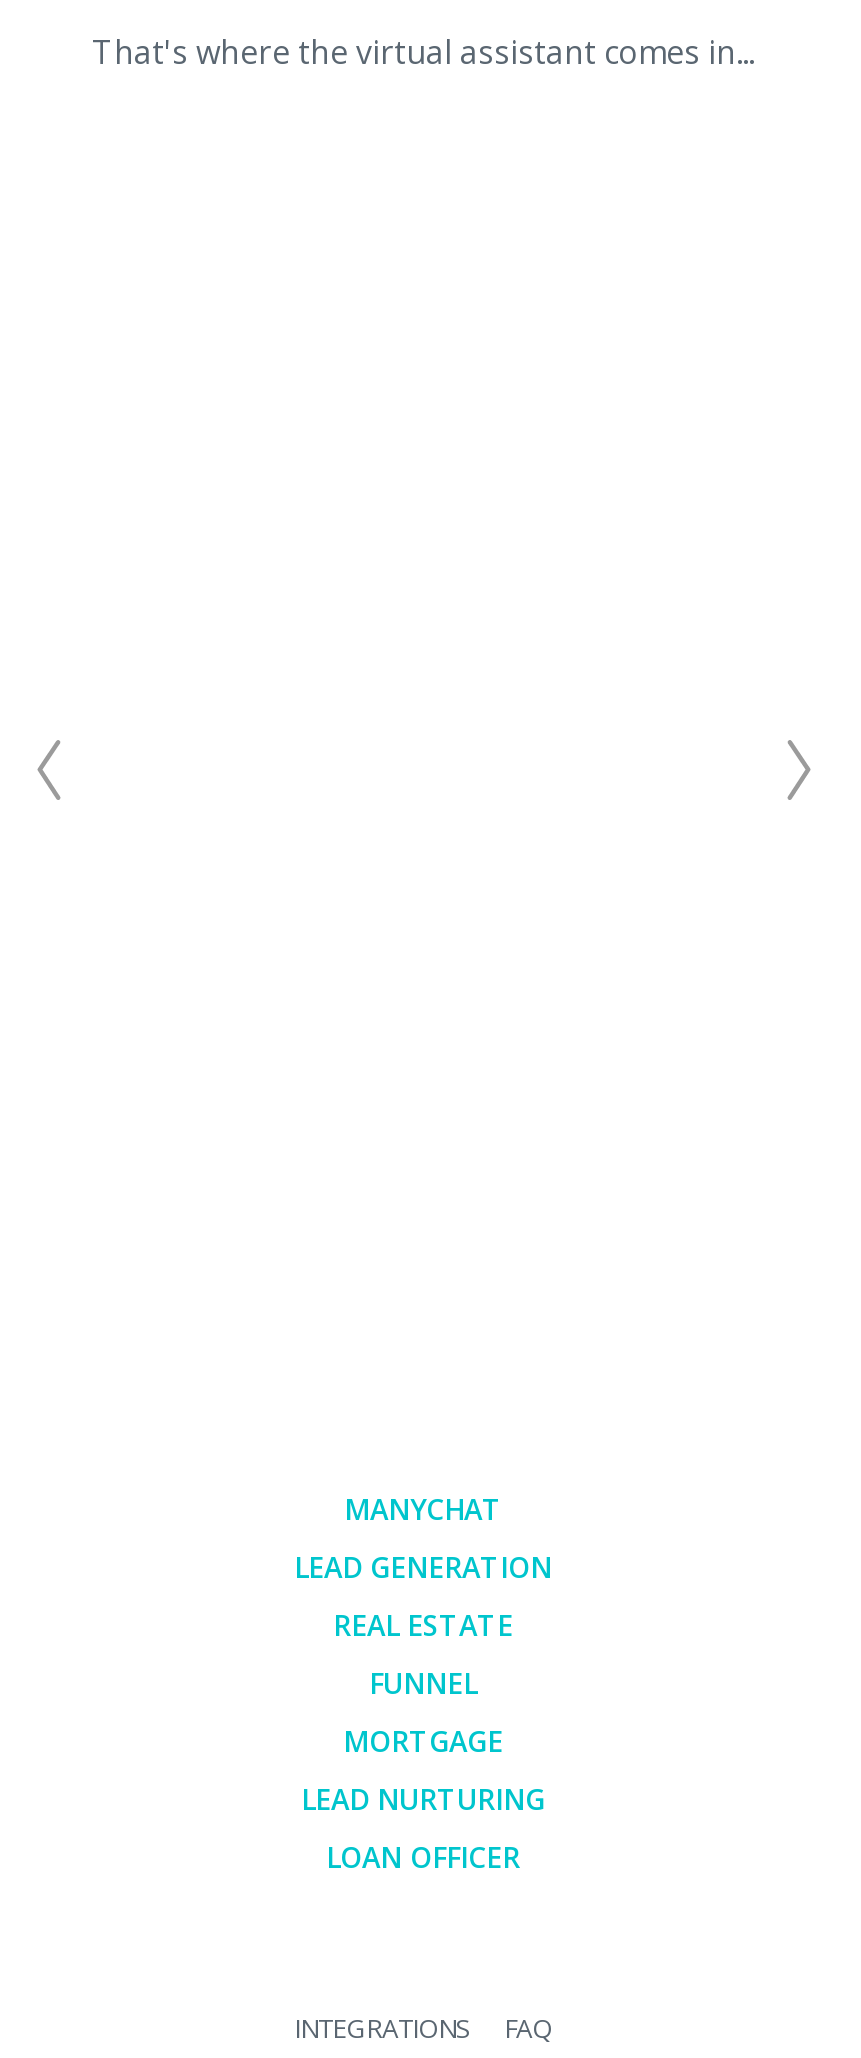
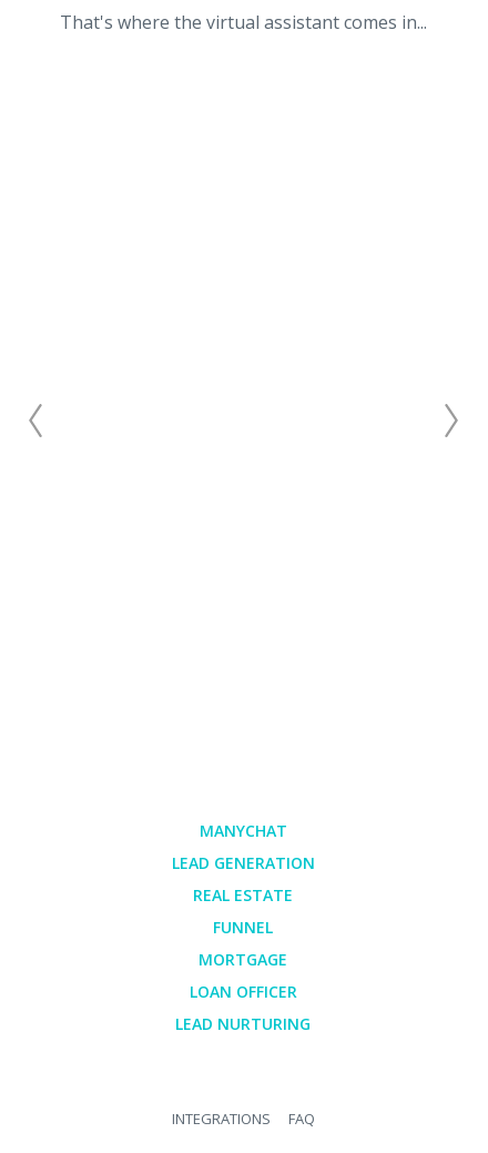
moved down: LEAD NURTURING

moved up: LOAN OFFICER
